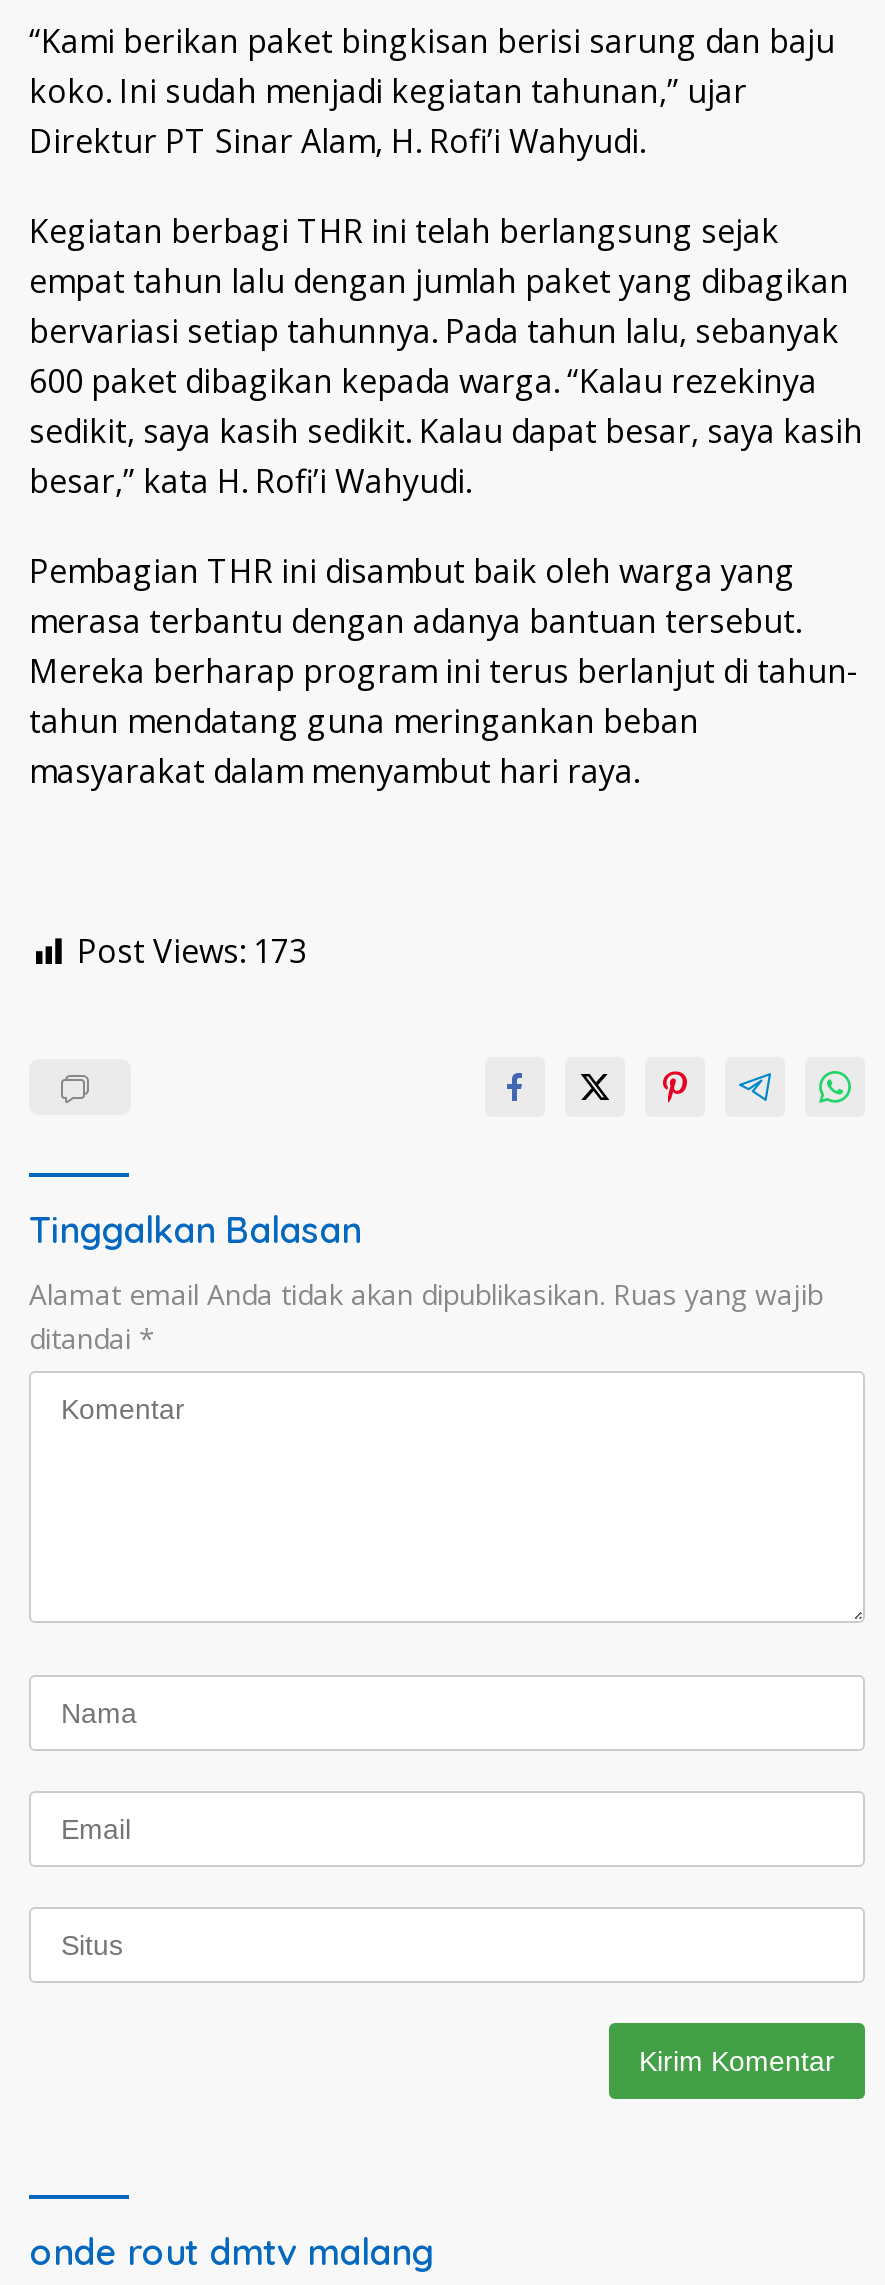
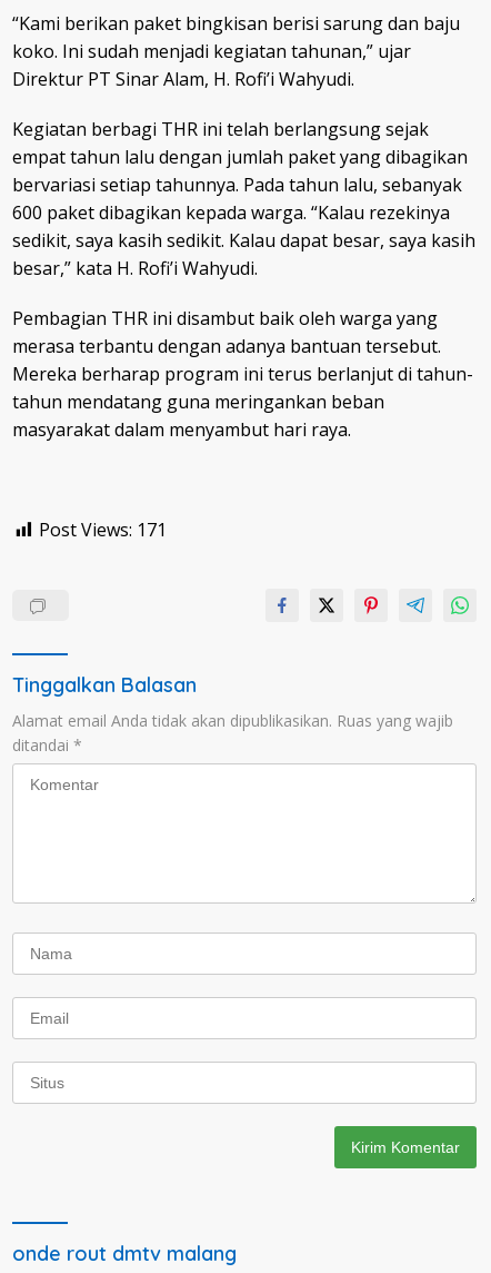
- Post Views: 173
+ Post Views: 171
